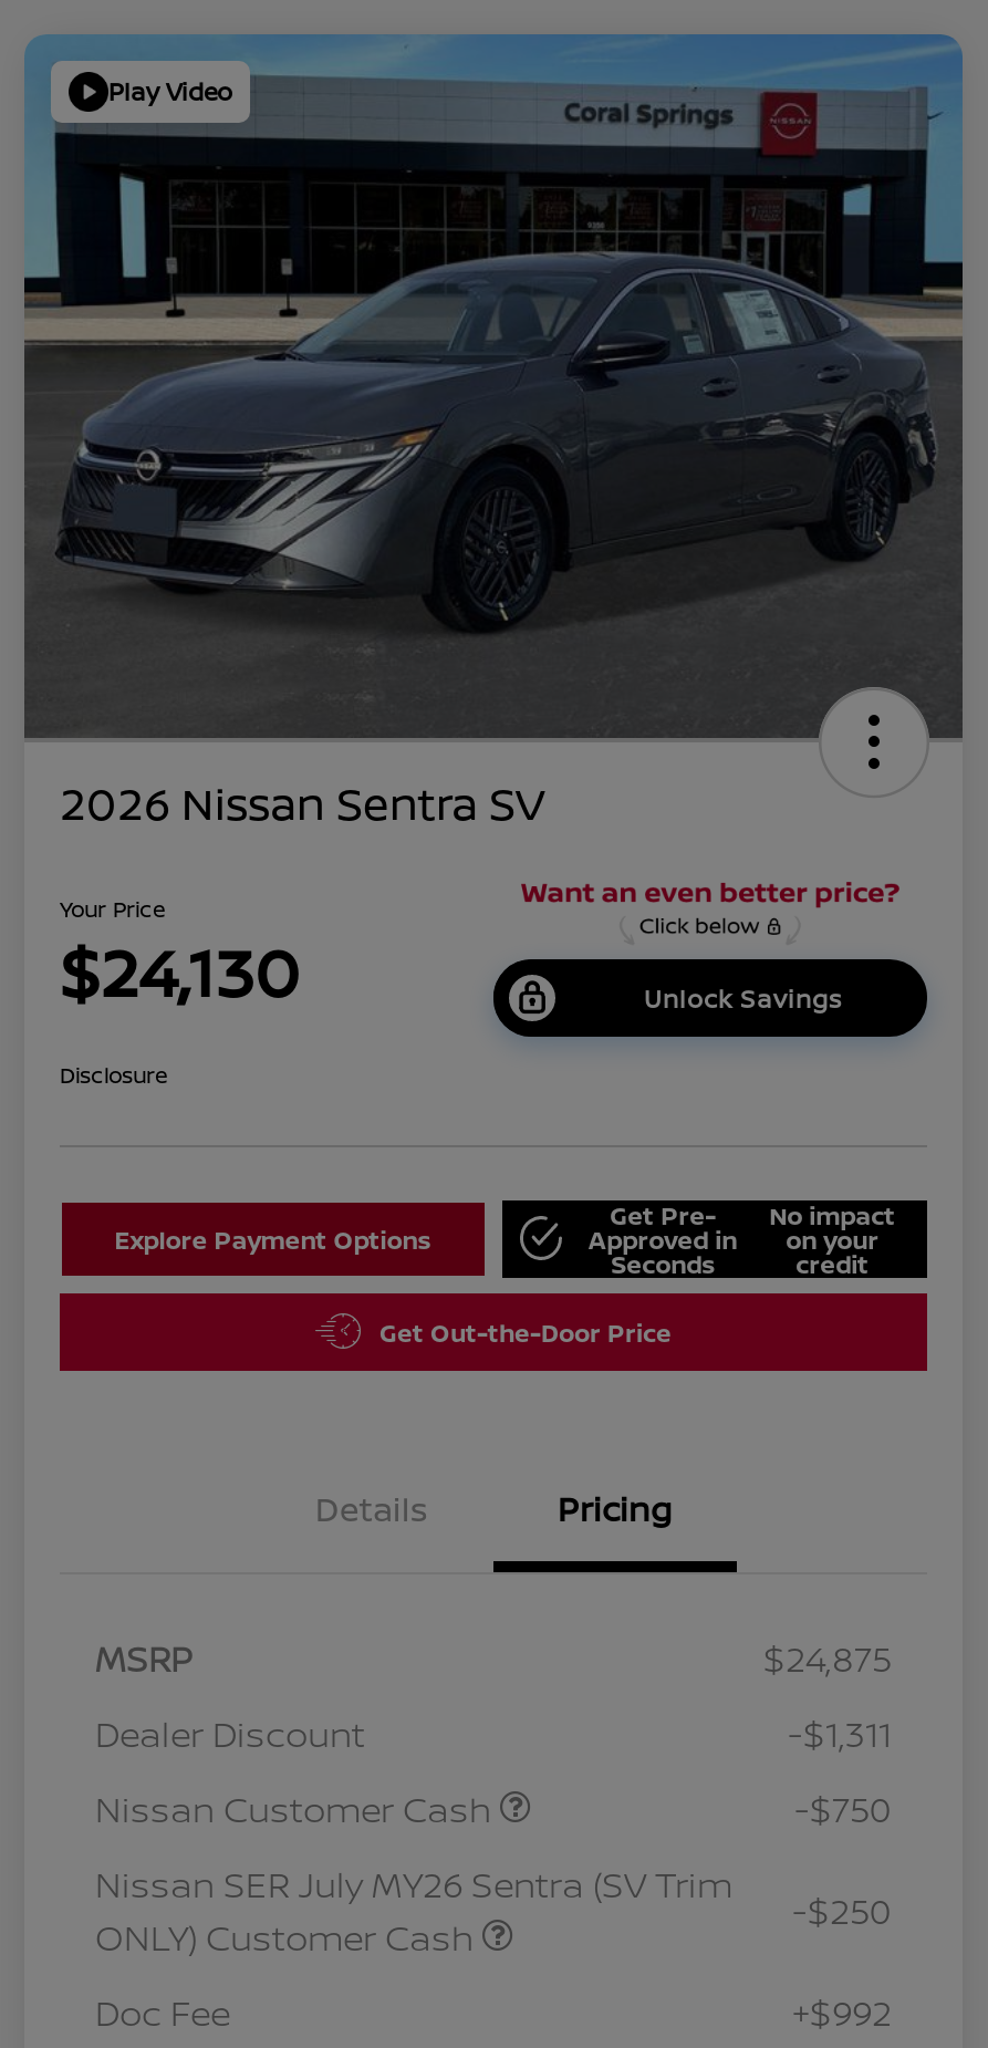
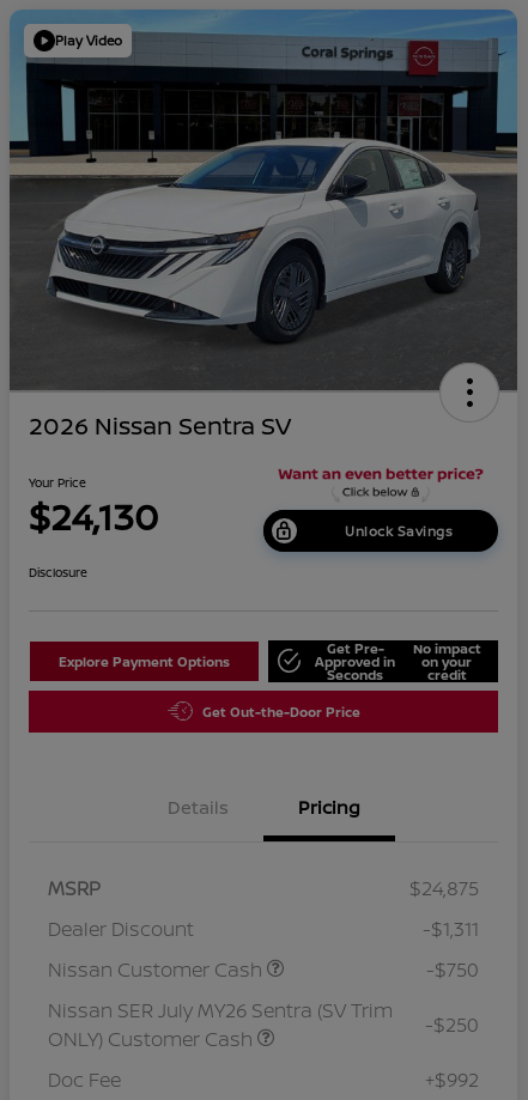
- [image]
+ [image]
